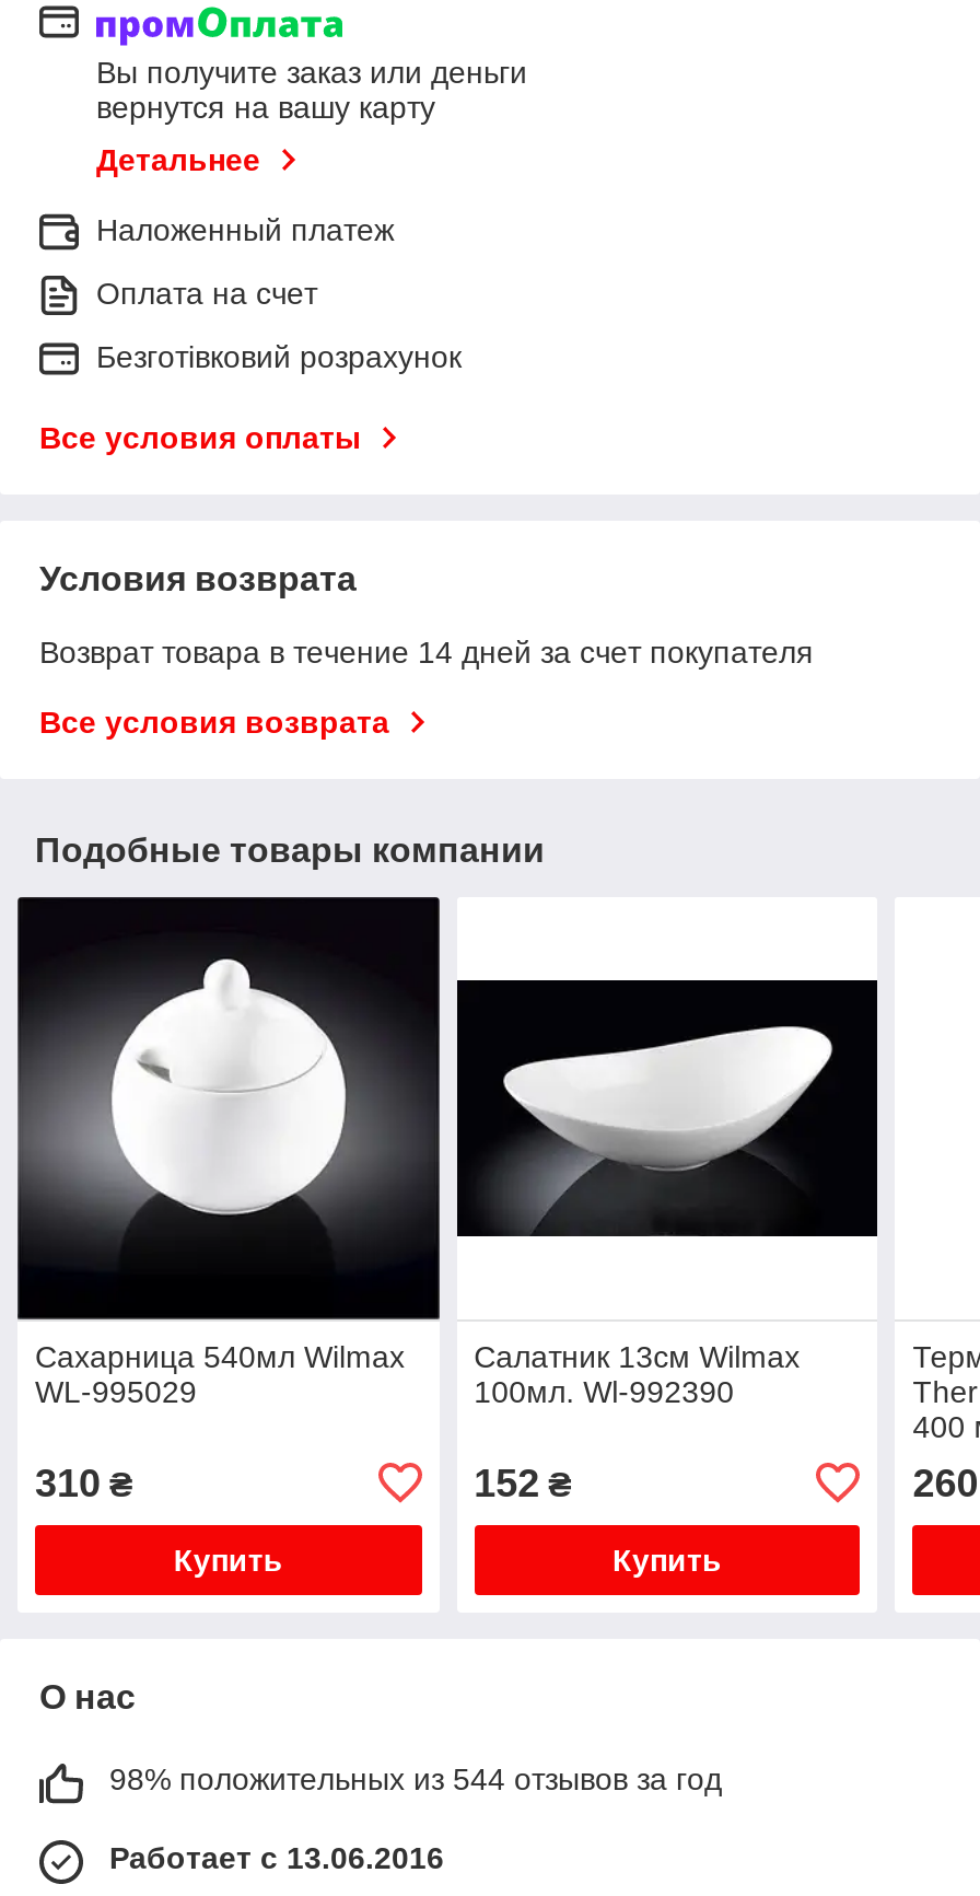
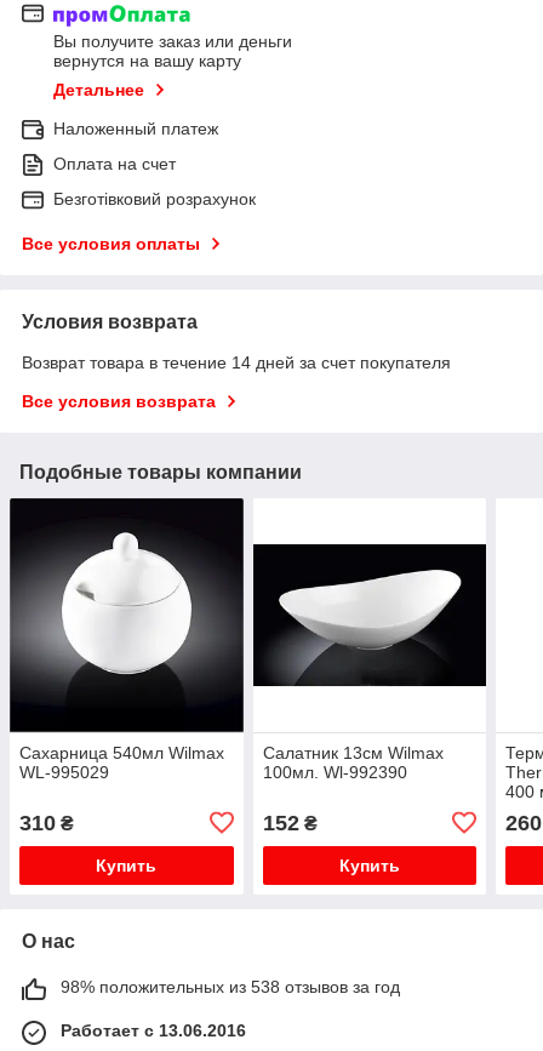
- 98% положительных из 544 отзывов за год
+ 98% положительных из 538 отзывов за год
